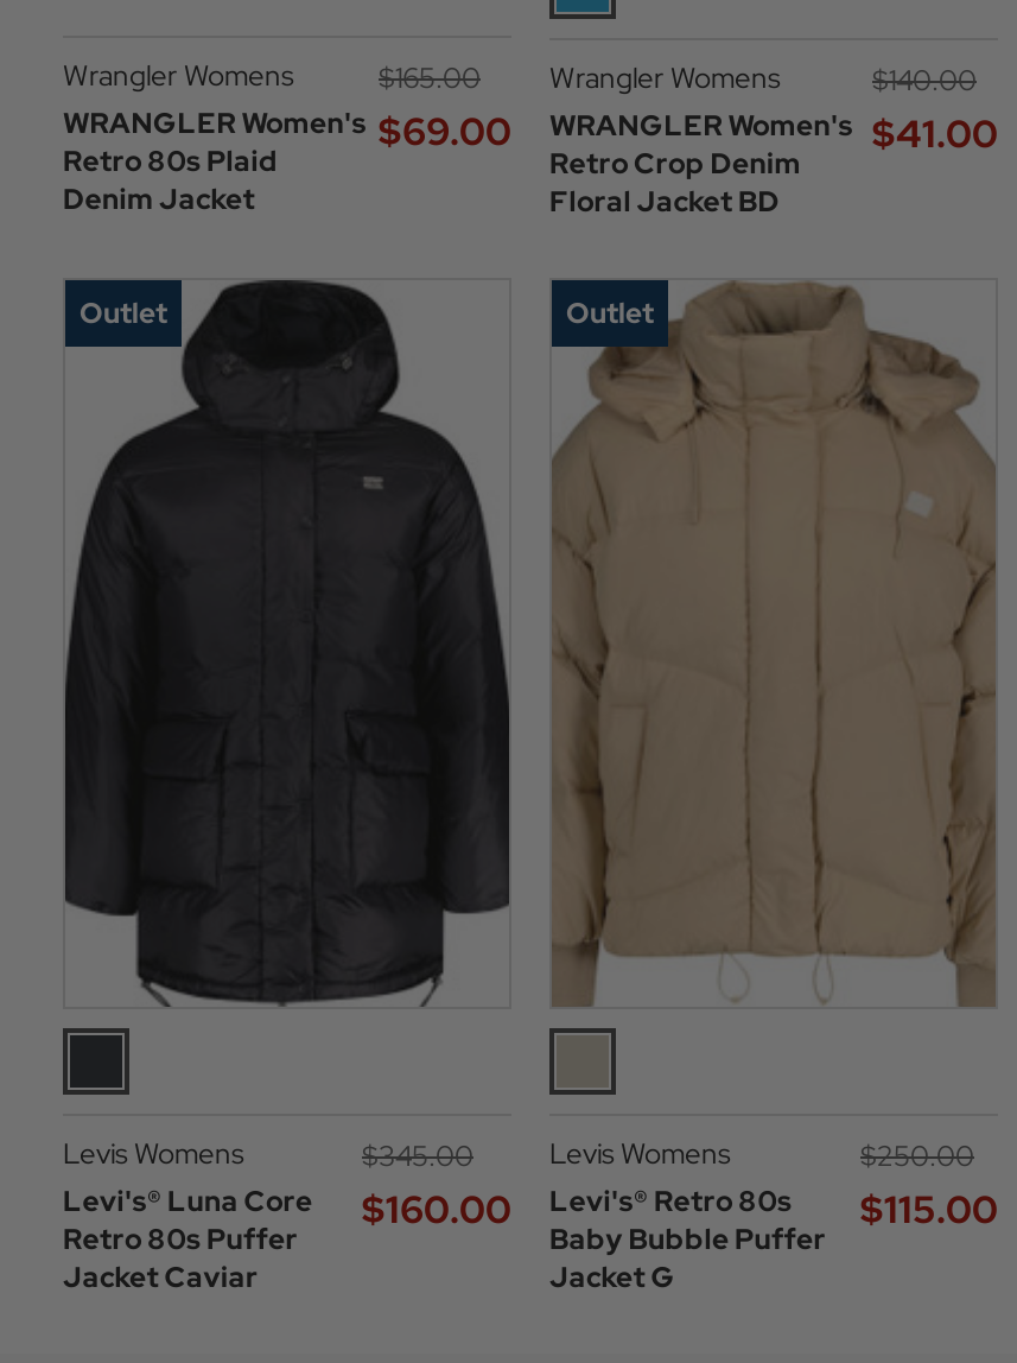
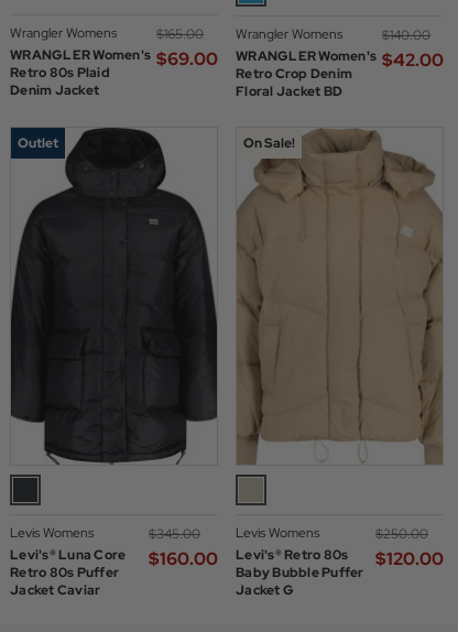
- WRANGLER Women's $‌69.00 WRANGLER Women's $‌41.00
+ WRANGLER Women's $‌69.00 WRANGLER Women's $‌42.00

- Outlet
+ On Sale!

- Levi's® Luna Core $‌160.00 Levi's® Retro 80s $‌115.00
+ Levi's® Luna Core $‌160.00 Levi's® Retro 80s $‌120.00
